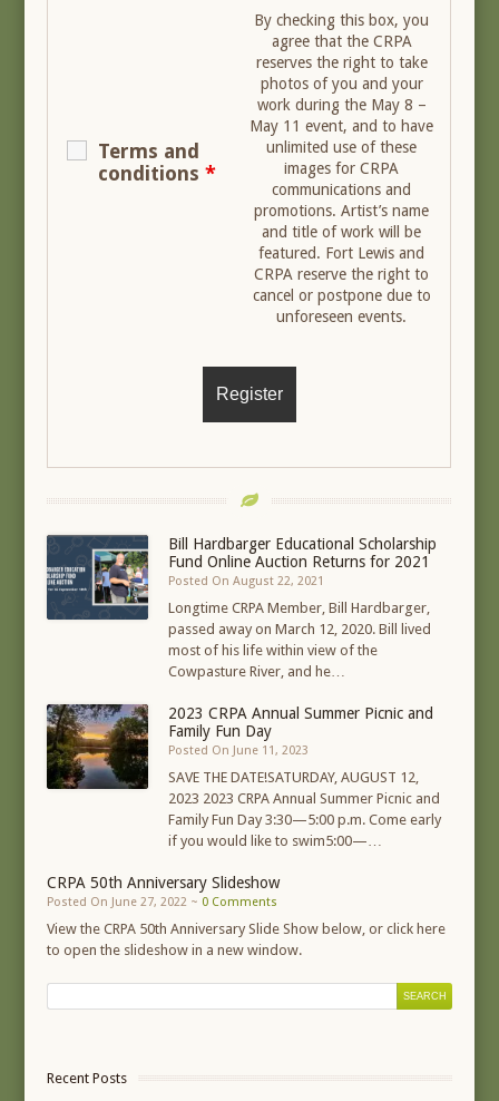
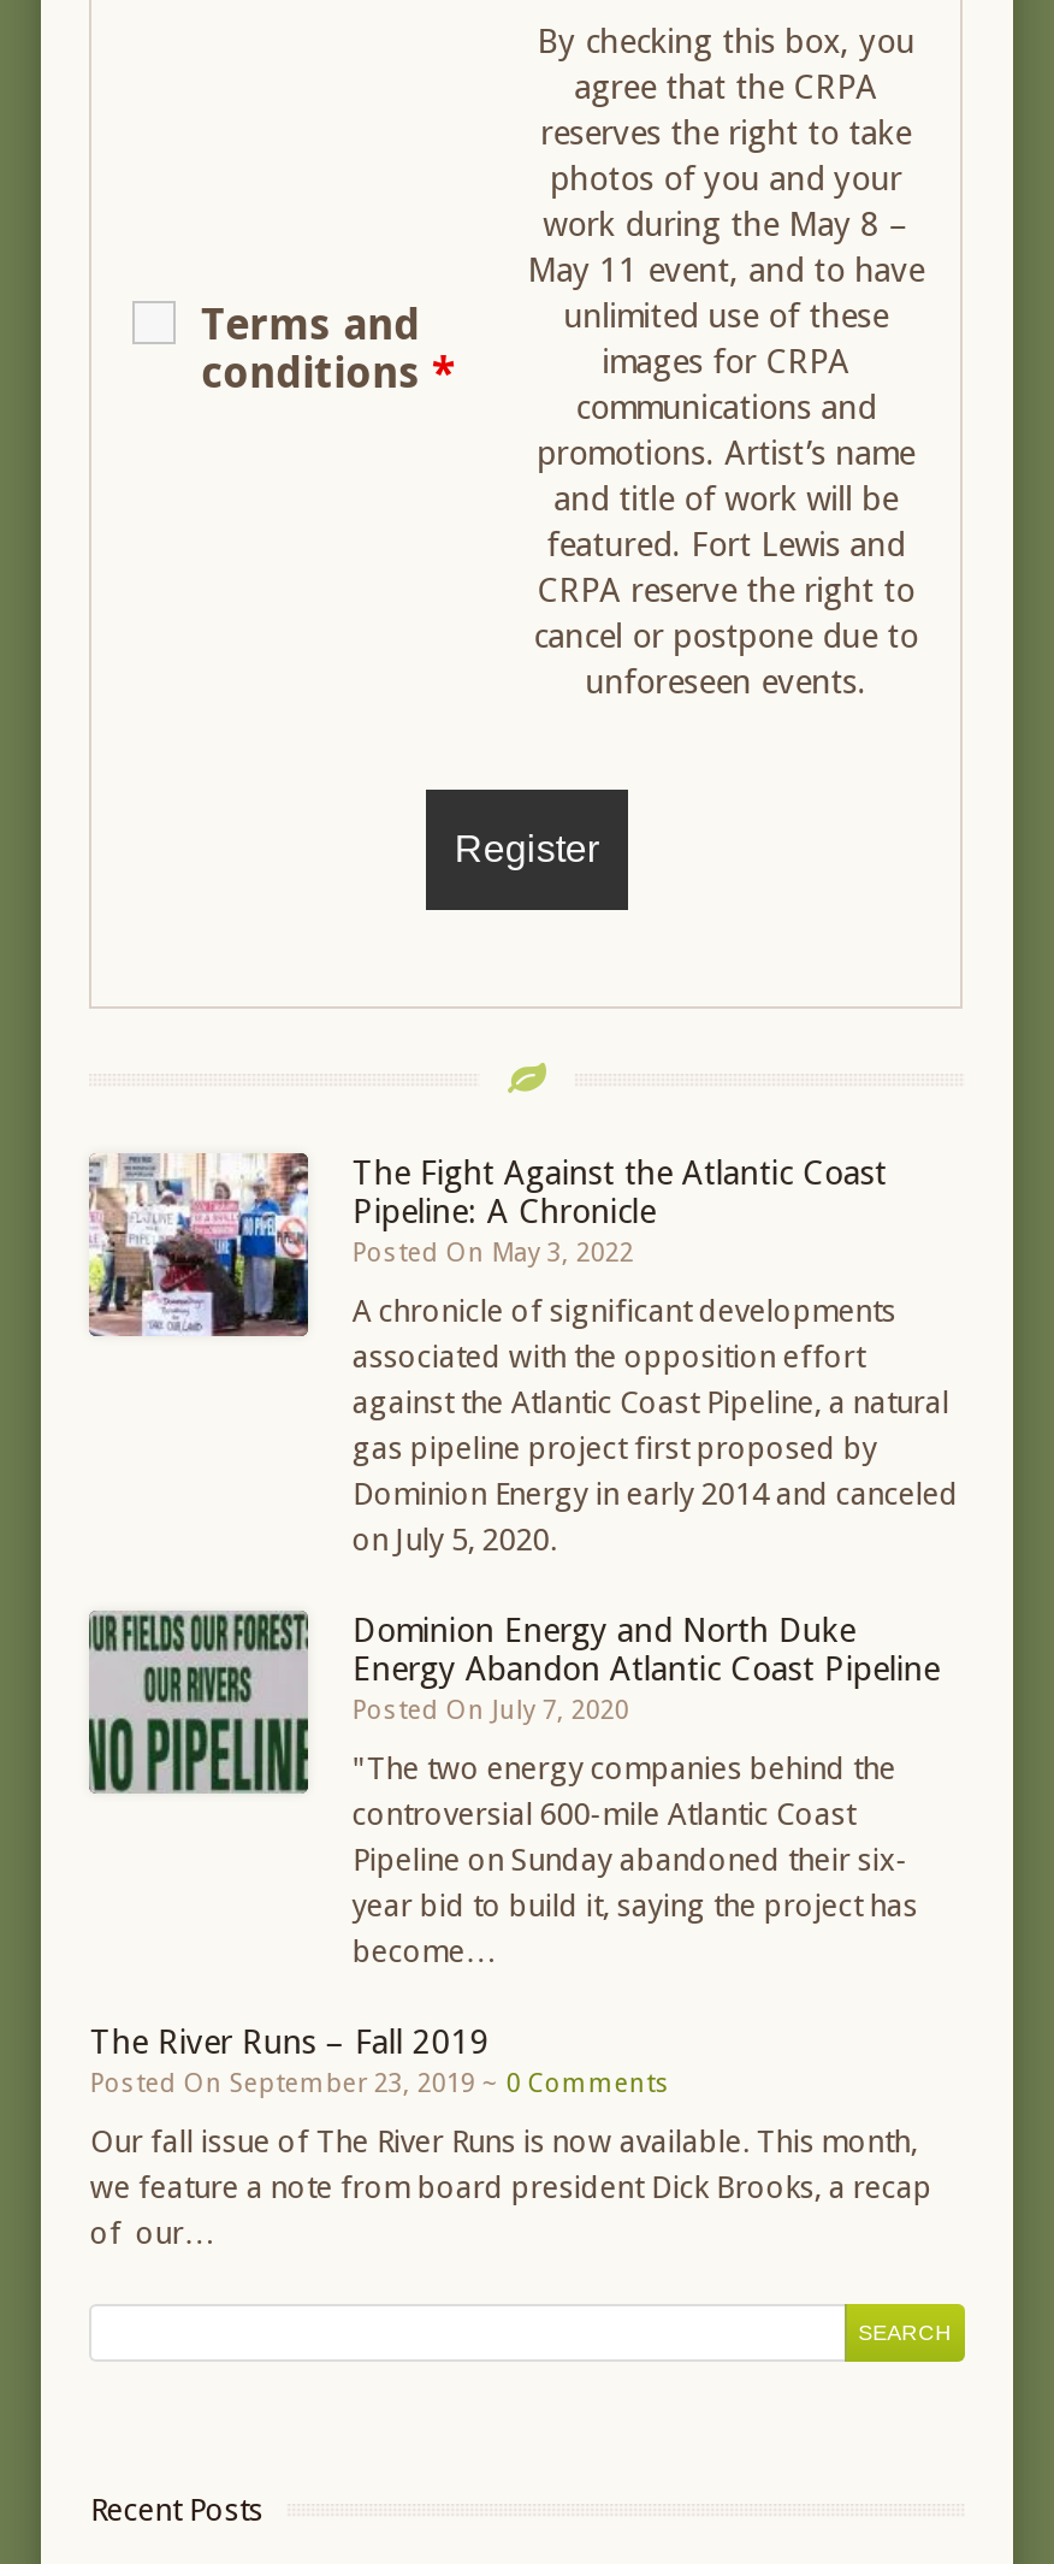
- [image]
- Bill Hardbarger Educational Scholarship
- Fund Online Auction Returns for 2021
- Posted On August 22, 2021
+ [image]
+ The Fight Against the Atlantic Coast
+ Pipeline: A Chronicle
+ Posted On May 3, 2022

- Longtime CRPA Member, Bill Hardbarger,
- passed away on March 12, 2020. Bill lived
- most of his life within view of the
- Cowpasture River, and he…
+ A chronicle of significant developments
+ associated with the opposition effort
+ against the Atlantic Coast Pipeline, a natural
+ gas pipeline project first proposed by
+ Dominion Energy in early 2014 and canceled
+ on July 5, 2020.

- [image]
- 2023 CRPA Annual Summer Picnic and
- Family Fun Day
- Posted On June 11, 2023
+ [image]
+ Dominion Energy and North Duke
+ Energy Abandon Atlantic Coast Pipeline
+ Posted On July 7, 2020

- SAVE THE DATE!SATURDAY, AUGUST 12,
- 2023 2023 CRPA Annual Summer Picnic and
- Family Fun Day 3:30—5:00 p.m. Come early
- if you would like to swim5:00—…
+ "The two energy companies behind the
+ controversial 600-mile Atlantic Coast
+ Pipeline on Sunday abandoned their six-
+ year bid to build it, saying the project has
+ become…

- CRPA 50th Anniversary Slideshow
- Posted On June 27, 2022 ~ 0 Comments
+ The River Runs – Fall 2019
+ Posted On September 23, 2019 ~ 0 Comments

- View the CRPA 50th Anniversary Slide Show below, or click here
- to open the slideshow in a new window.
+ Our fall issue of The River Runs is now available. This month,
+ we feature a note from board president Dick Brooks, a recap
+ of our…
